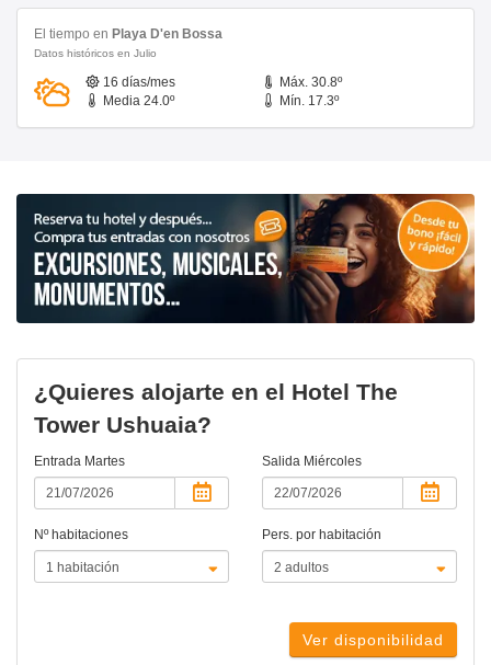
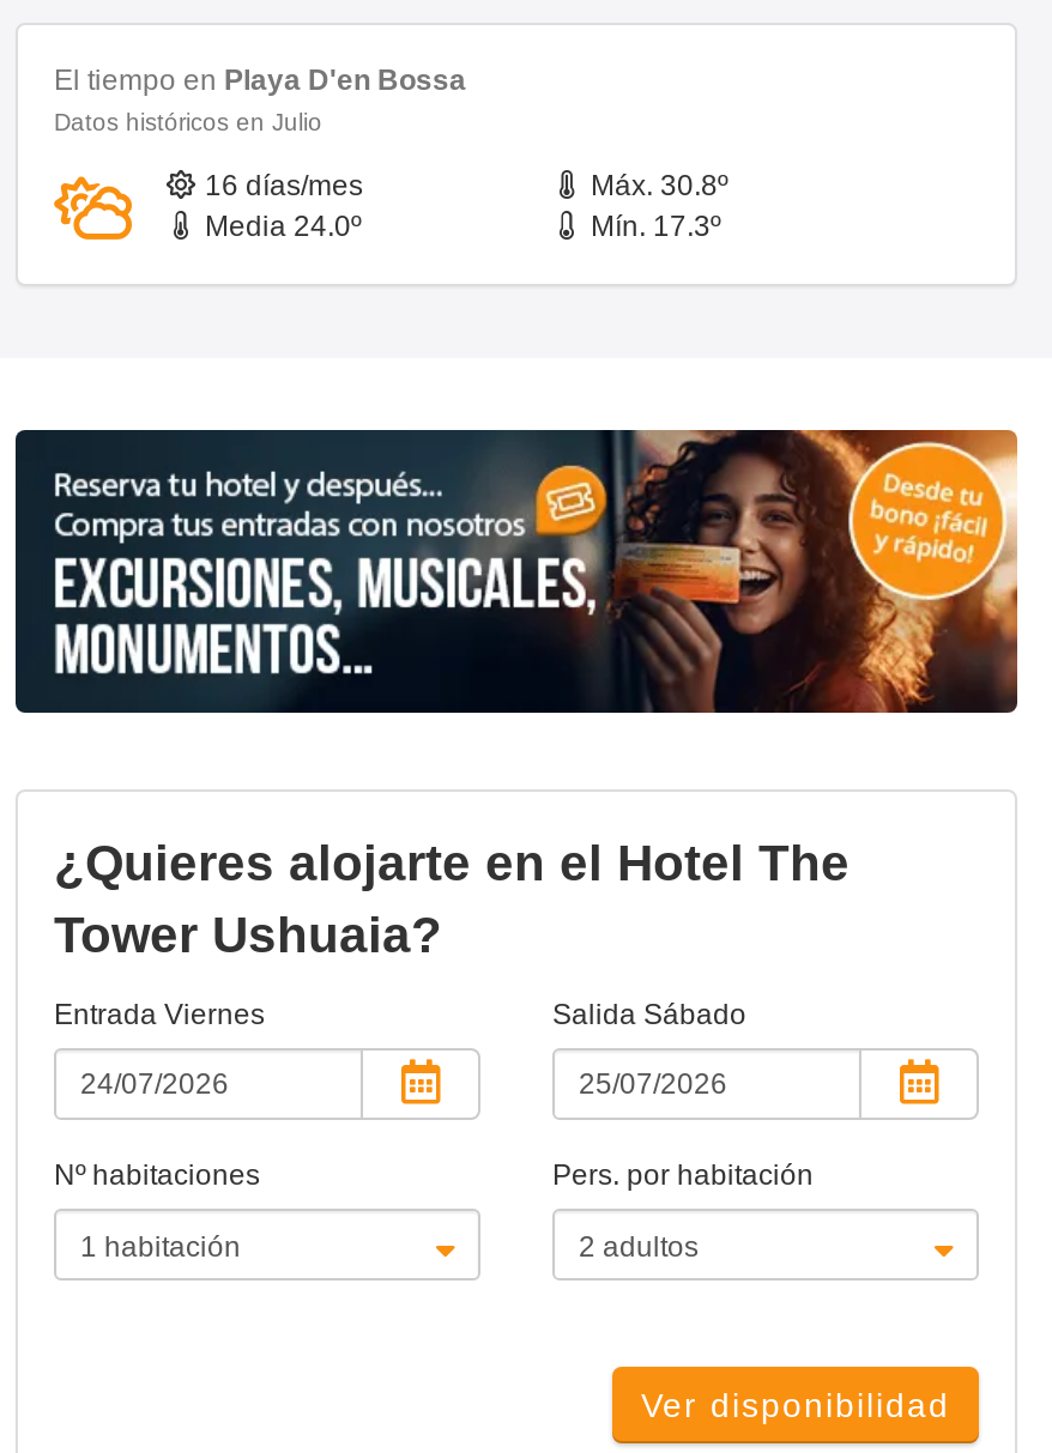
- Entrada Martes
+ Entrada Viernes

- Salida Miércoles
+ Salida Sábado
